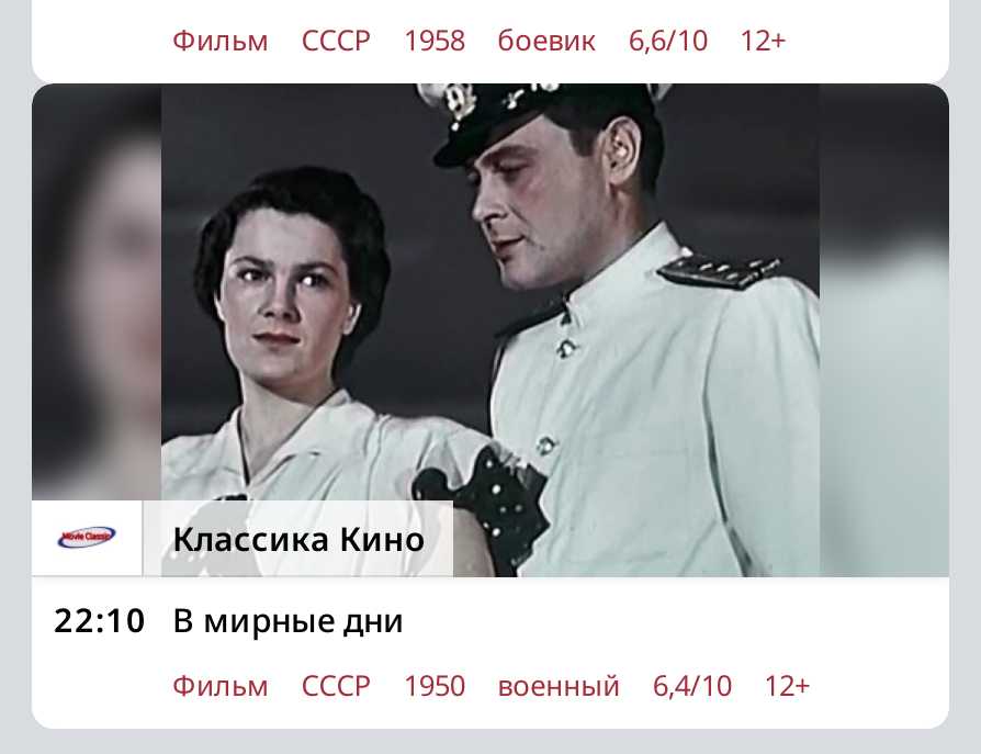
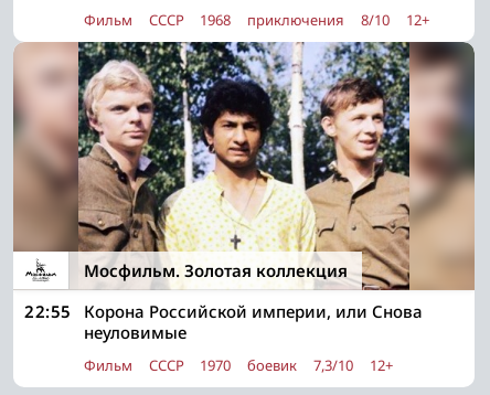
- 1958
- боевик
- 6,6/10
+ 1968
+ приключения
+ 8/10

- [image]
- Классика Кино
+ [image]
+ Мосфильм. Золотая коллекция

- 22:10 В мирные дни
+ 22:55 Корона Российской империи, или Снова
+ неуловимые

- 1950
- военный
- 6,4/10
+ 1970
+ боевик
+ 7,3/10
